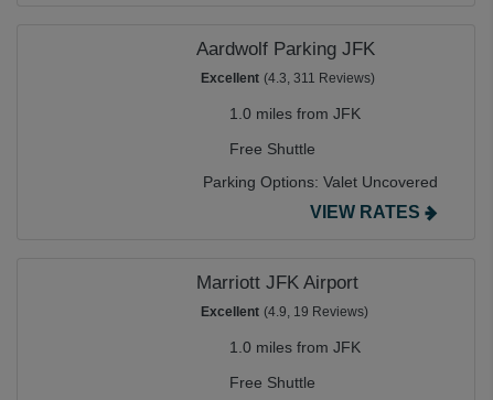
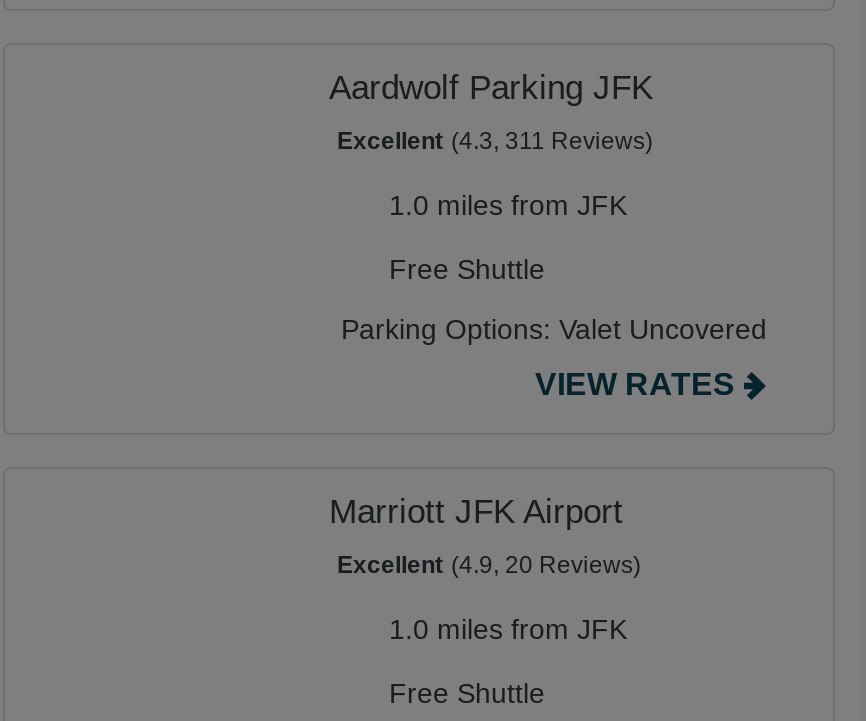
- Excellent (4.9, 19 Reviews)
+ Excellent (4.9, 20 Reviews)
